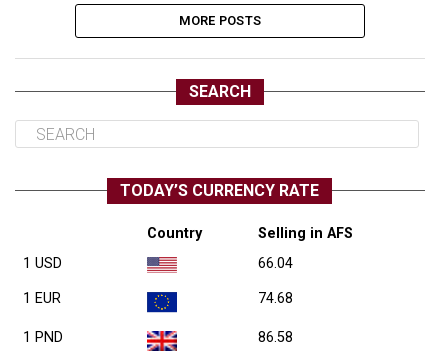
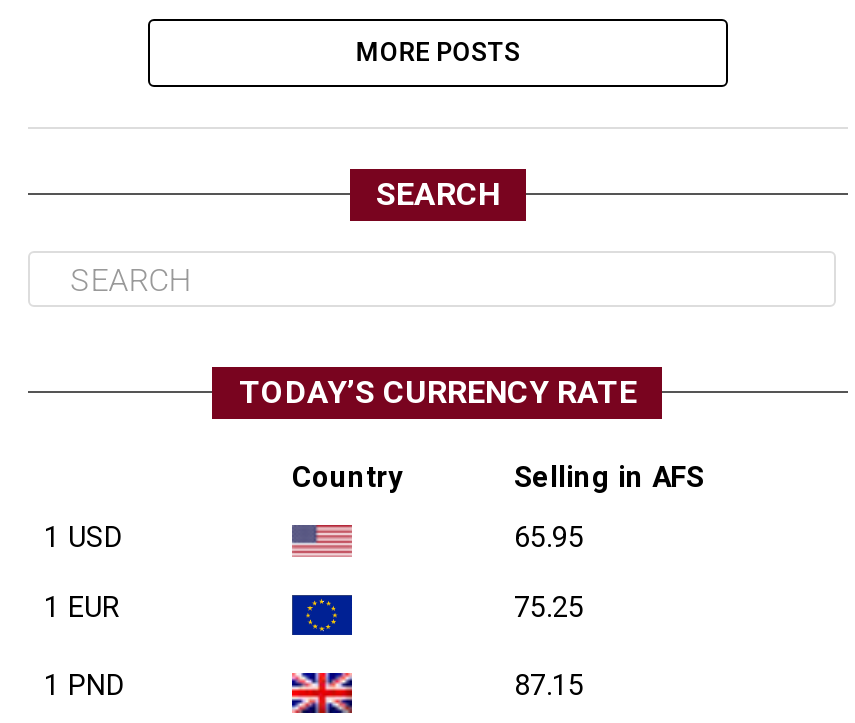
- 66.04
+ 65.95

- 74.68
+ 75.25

- 86.58
+ 87.15
